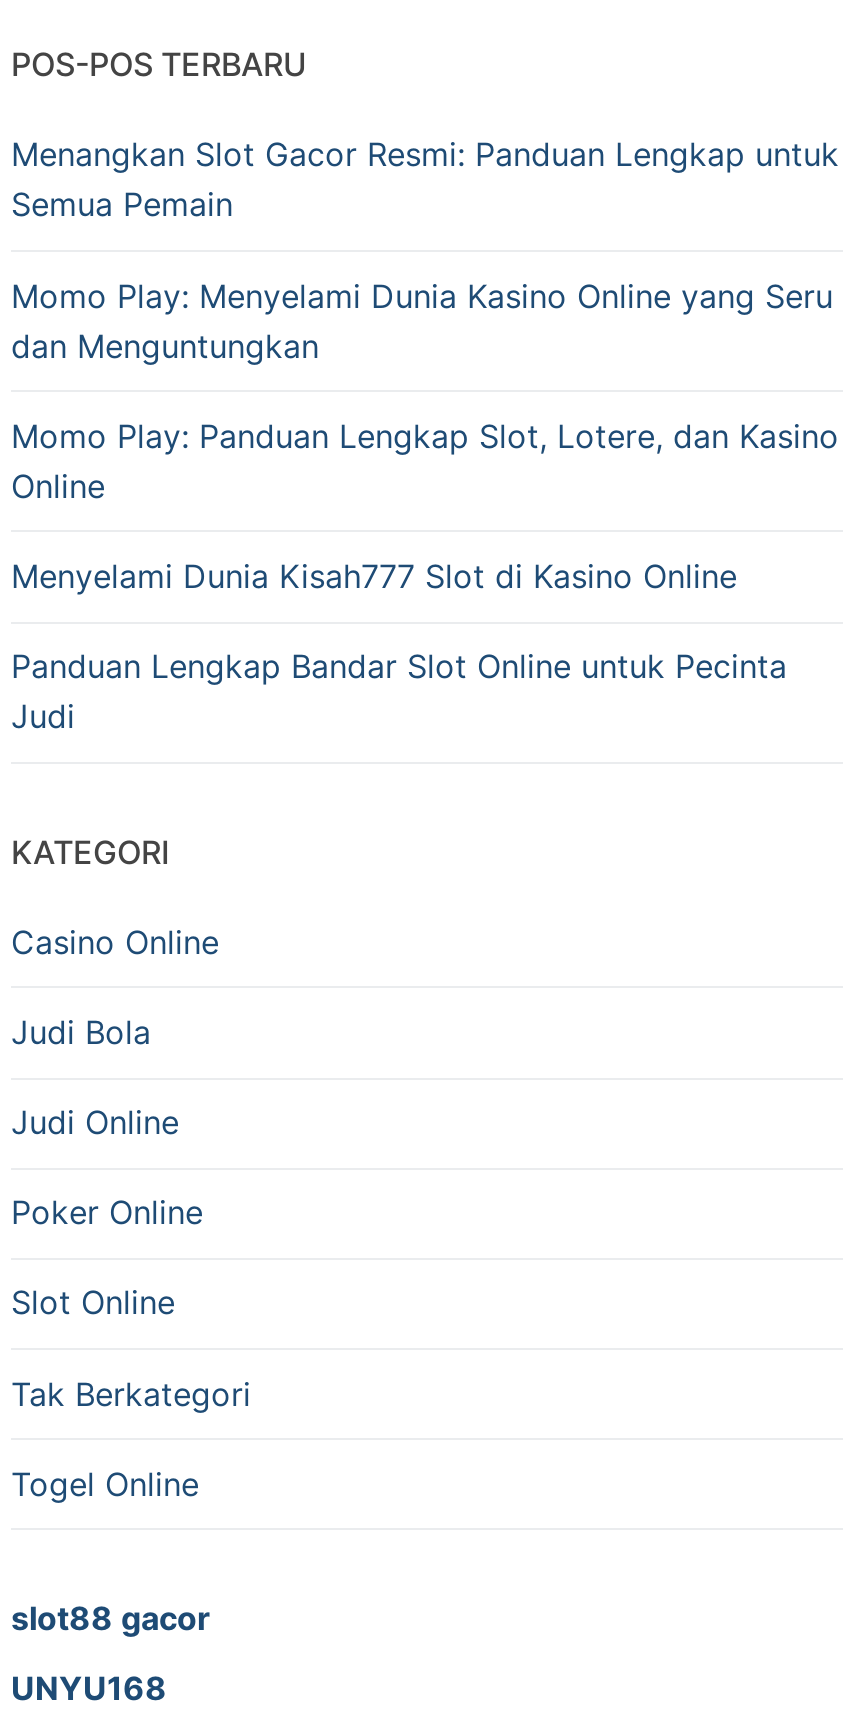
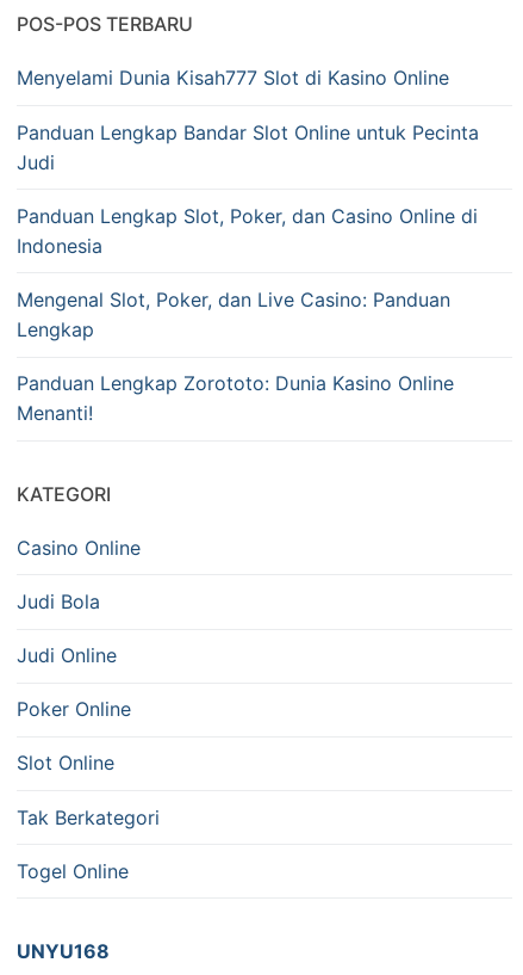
- Menangkan Slot Gacor Resmi: Panduan Lengkap untuk
- Semua Pemain
- Momo Play: Menyelami Dunia Kasino Online yang Seru
- dan Menguntungkan
- Momo Play: Panduan Lengkap Slot, Lotere, dan Kasino
- Online

moved up: Menyelami Dunia Kisah777 Slot di Kasino Online | Panduan Lengkap Bandar Slot Online untuk Pecinta | Judi

+ Panduan Lengkap Slot, Poker, dan Casino Online di
+ Indonesia
+ Mengenal Slot, Poker, dan Live Casino: Panduan
+ Lengkap
+ Panduan Lengkap Zorototo: Dunia Kasino Online
+ Menanti!

- slot88 gacor
